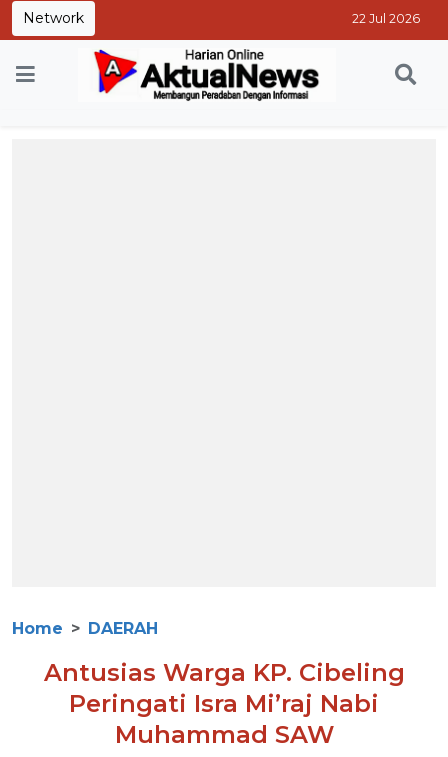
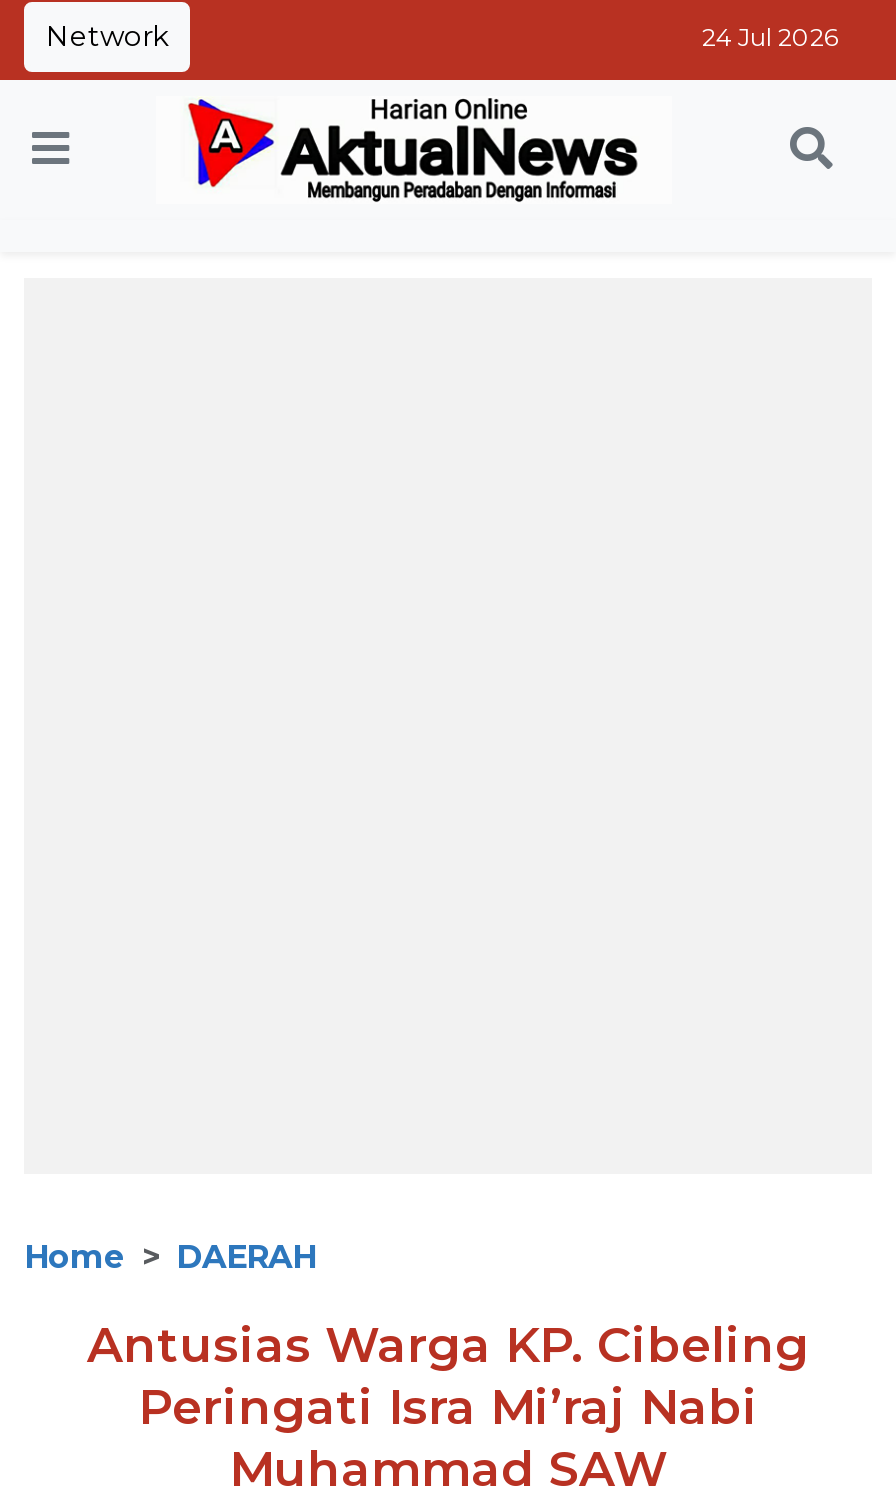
- 22 Jul 2026
+ 24 Jul 2026
